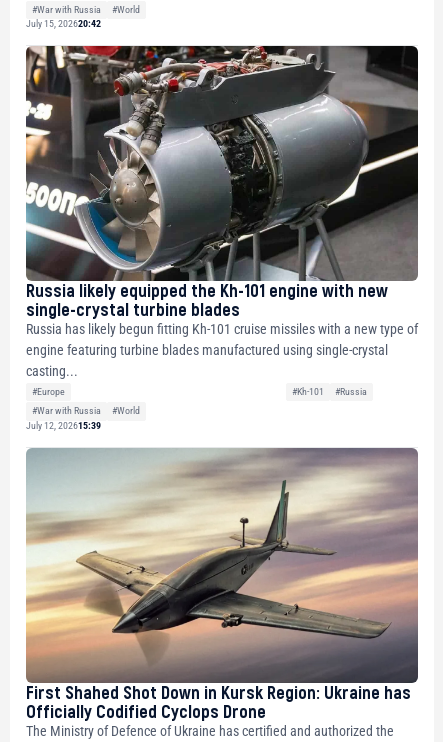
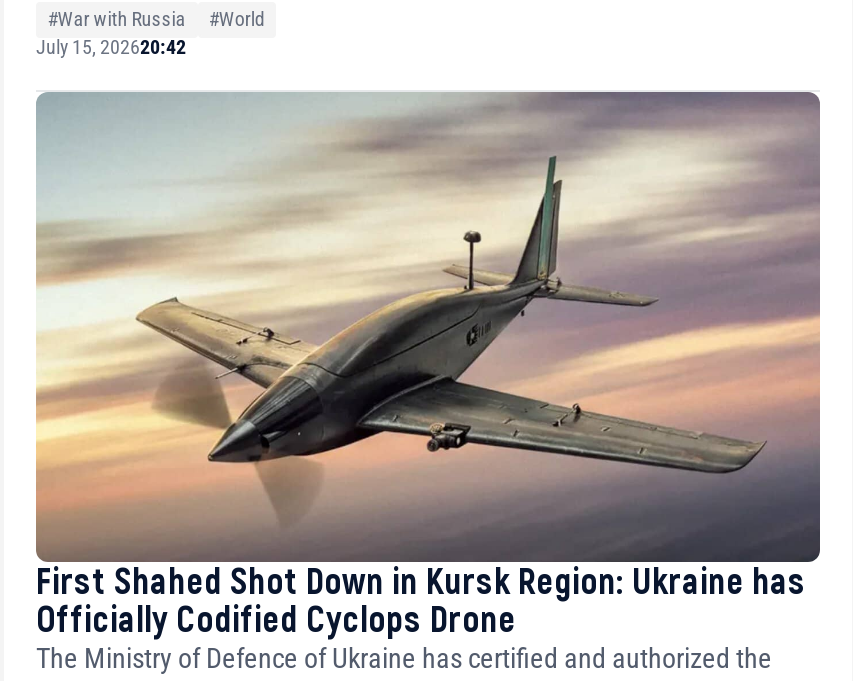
- [image]
- Russia likely equipped the Kh-101 engine with new
- single-crystal turbine blades
- Russia has likely begun fitting Kh-101 cruise missiles with a new type of
- engine featuring turbine blades manufactured using single-crystal
- casting...
- #Europe
- #Kh-101
- #Russia
- #War with Russia
- #World
- July 12, 2026 15:39
